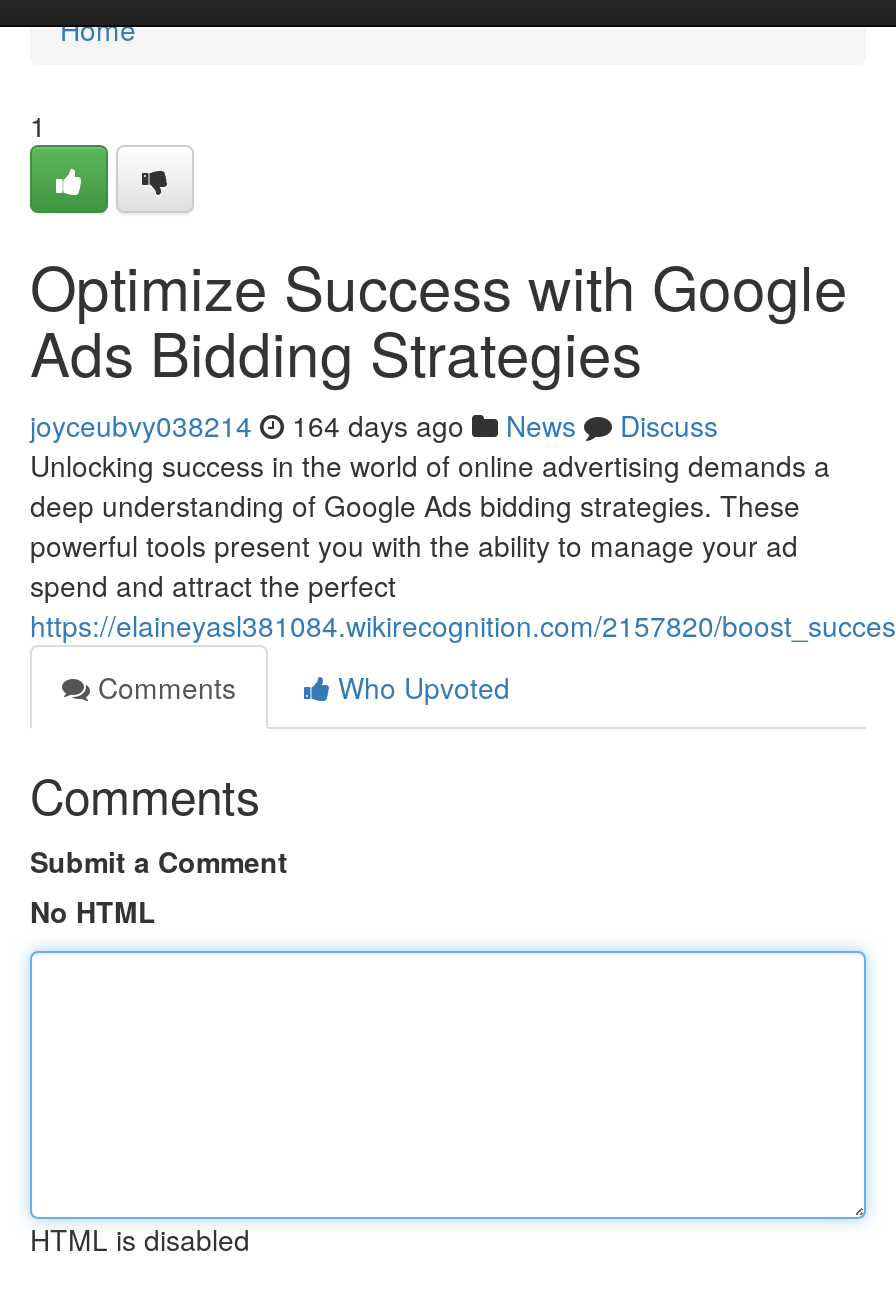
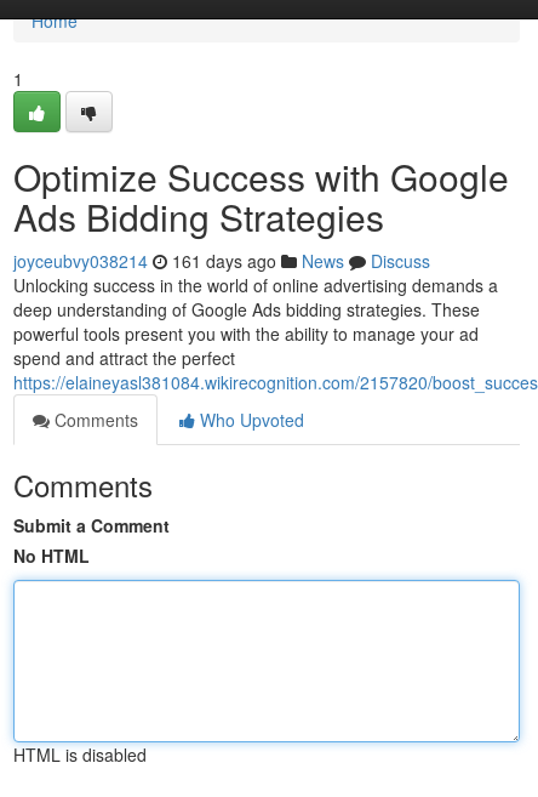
- joyceubvy038214 164 days ago News Discuss
+ joyceubvy038214 161 days ago News Discuss
